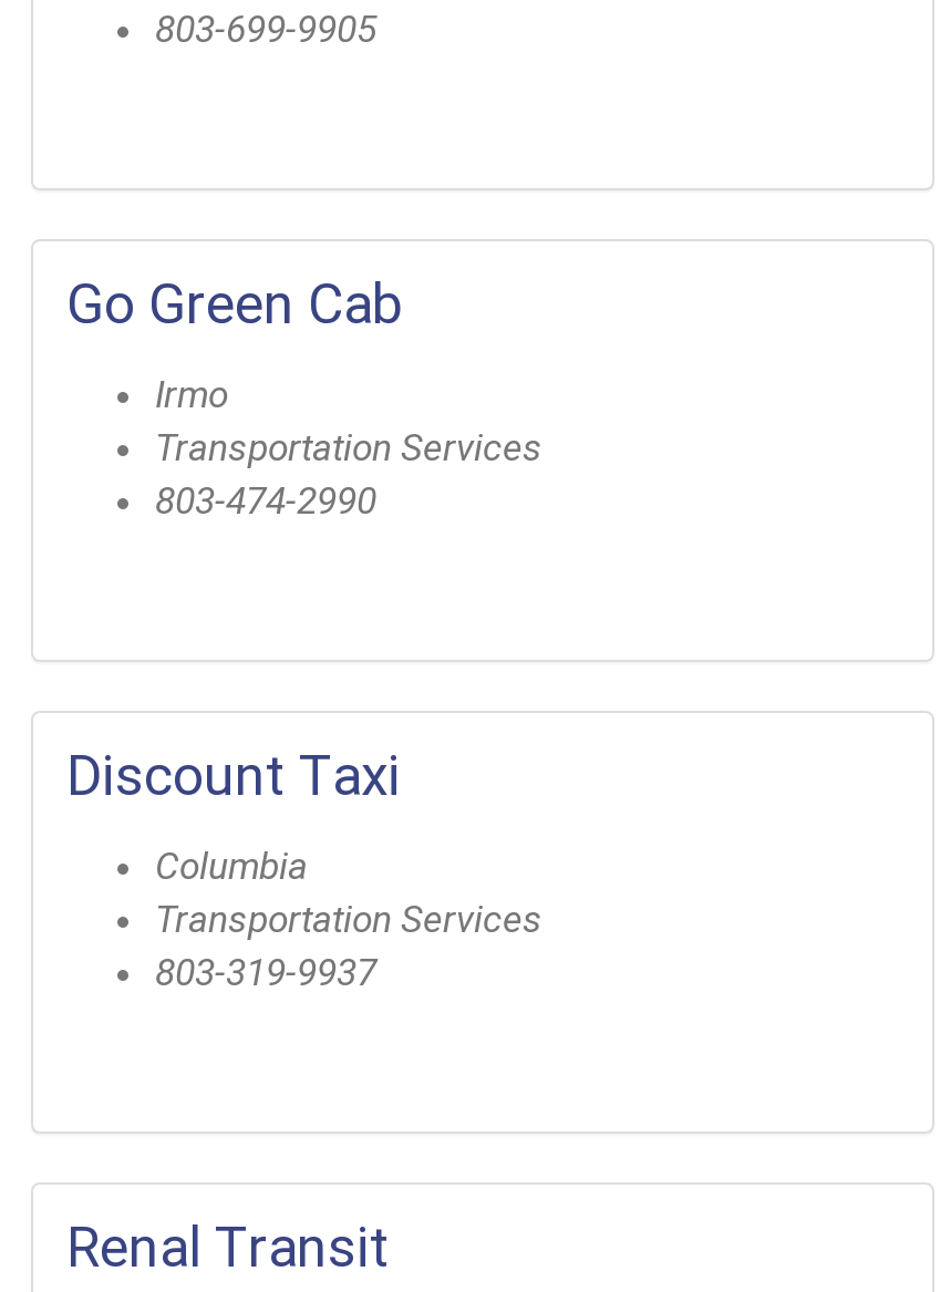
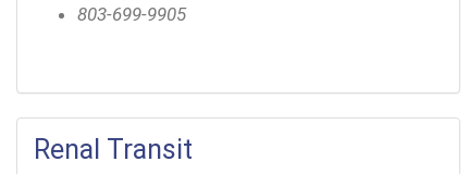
- Go Green Cab
- Irmo
- Transportation Services
- 803-474-2990

- Discount Taxi
- Columbia
- Transportation Services
- 803-319-9937
